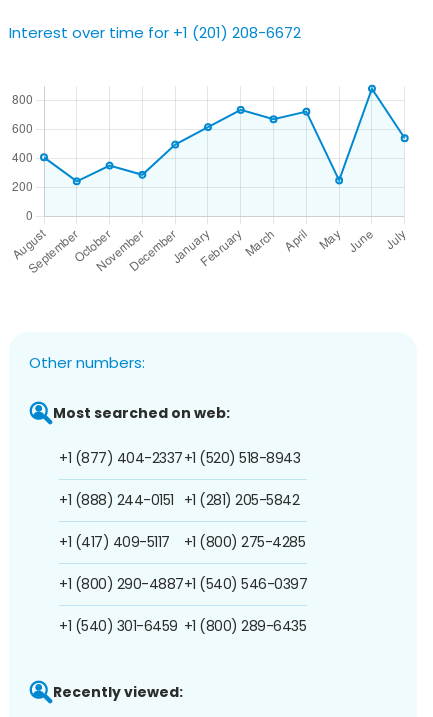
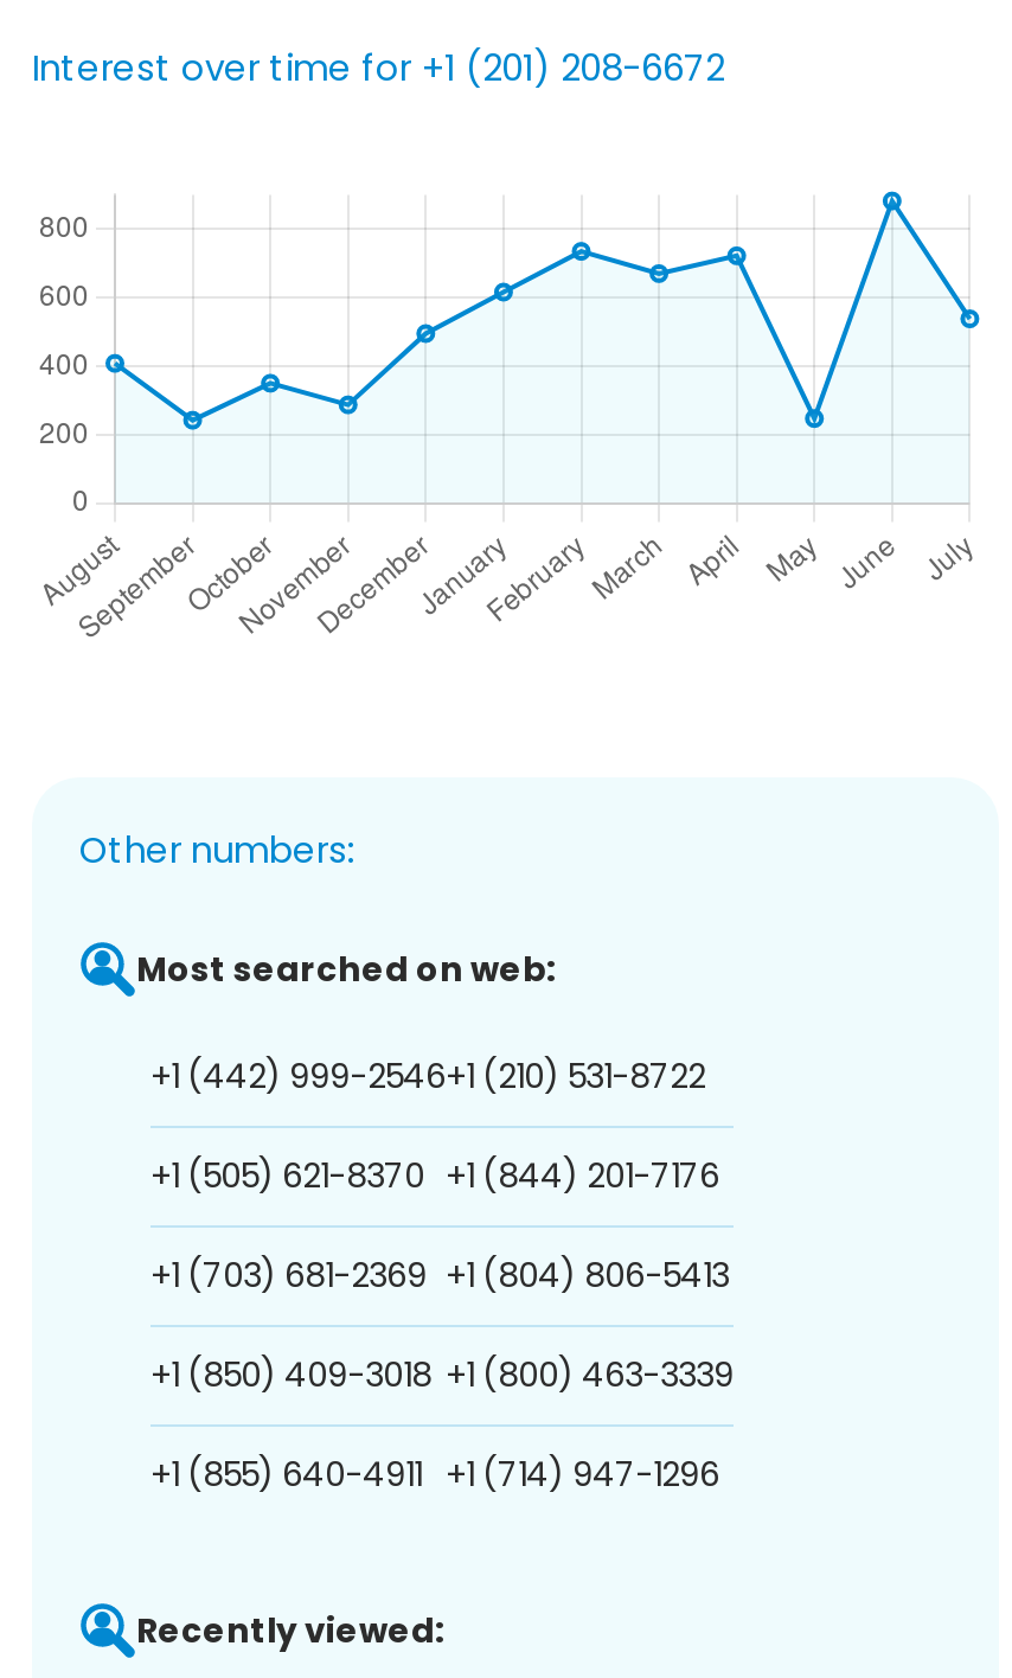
- +1 (877) 404-2337
+ +1 (442) 999-2546

- +1 (520) 518-8943
+ +1 (210) 531-8722

- +1 (888) 244-0151
+ +1 (505) 621-8370

- +1 (281) 205-5842
+ +1 (844) 201-7176

- +1 (417) 409-5117
+ +1 (703) 681-2369

- +1 (800) 275-4285
+ +1 (804) 806-5413

- +1 (800) 290-4887
+ +1 (850) 409-3018

- +1 (540) 546-0397
+ +1 (800) 463-3339

- +1 (540) 301-6459
+ +1 (855) 640-4911

- +1 (800) 289-6435
+ +1 (714) 947-1296
